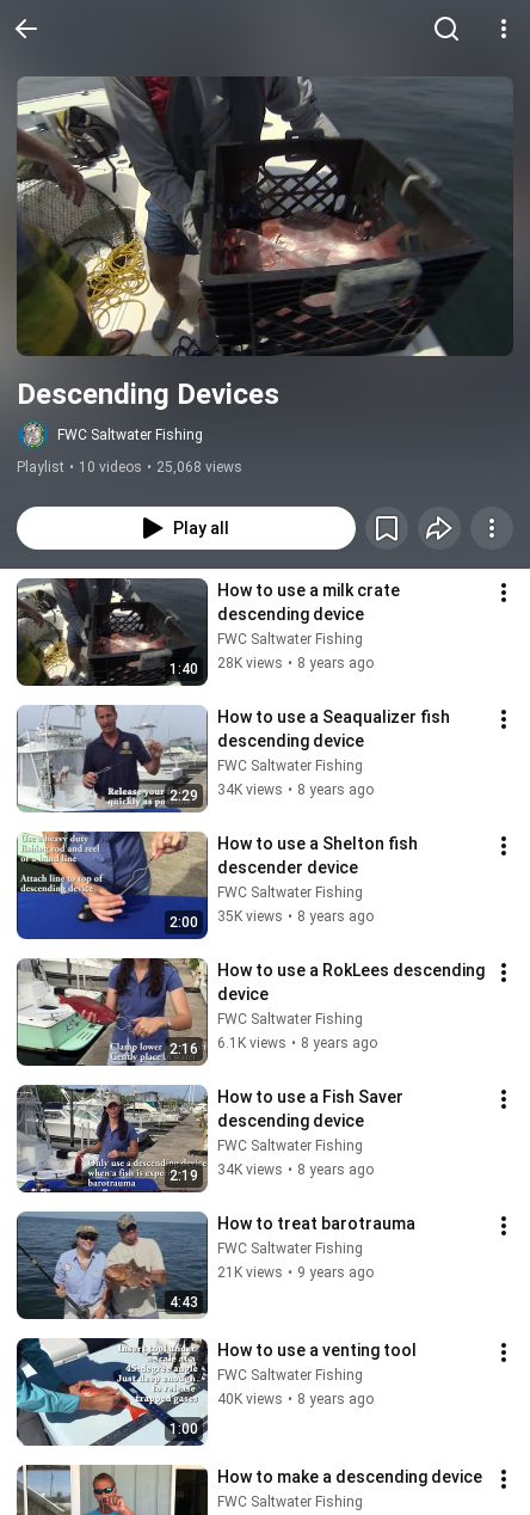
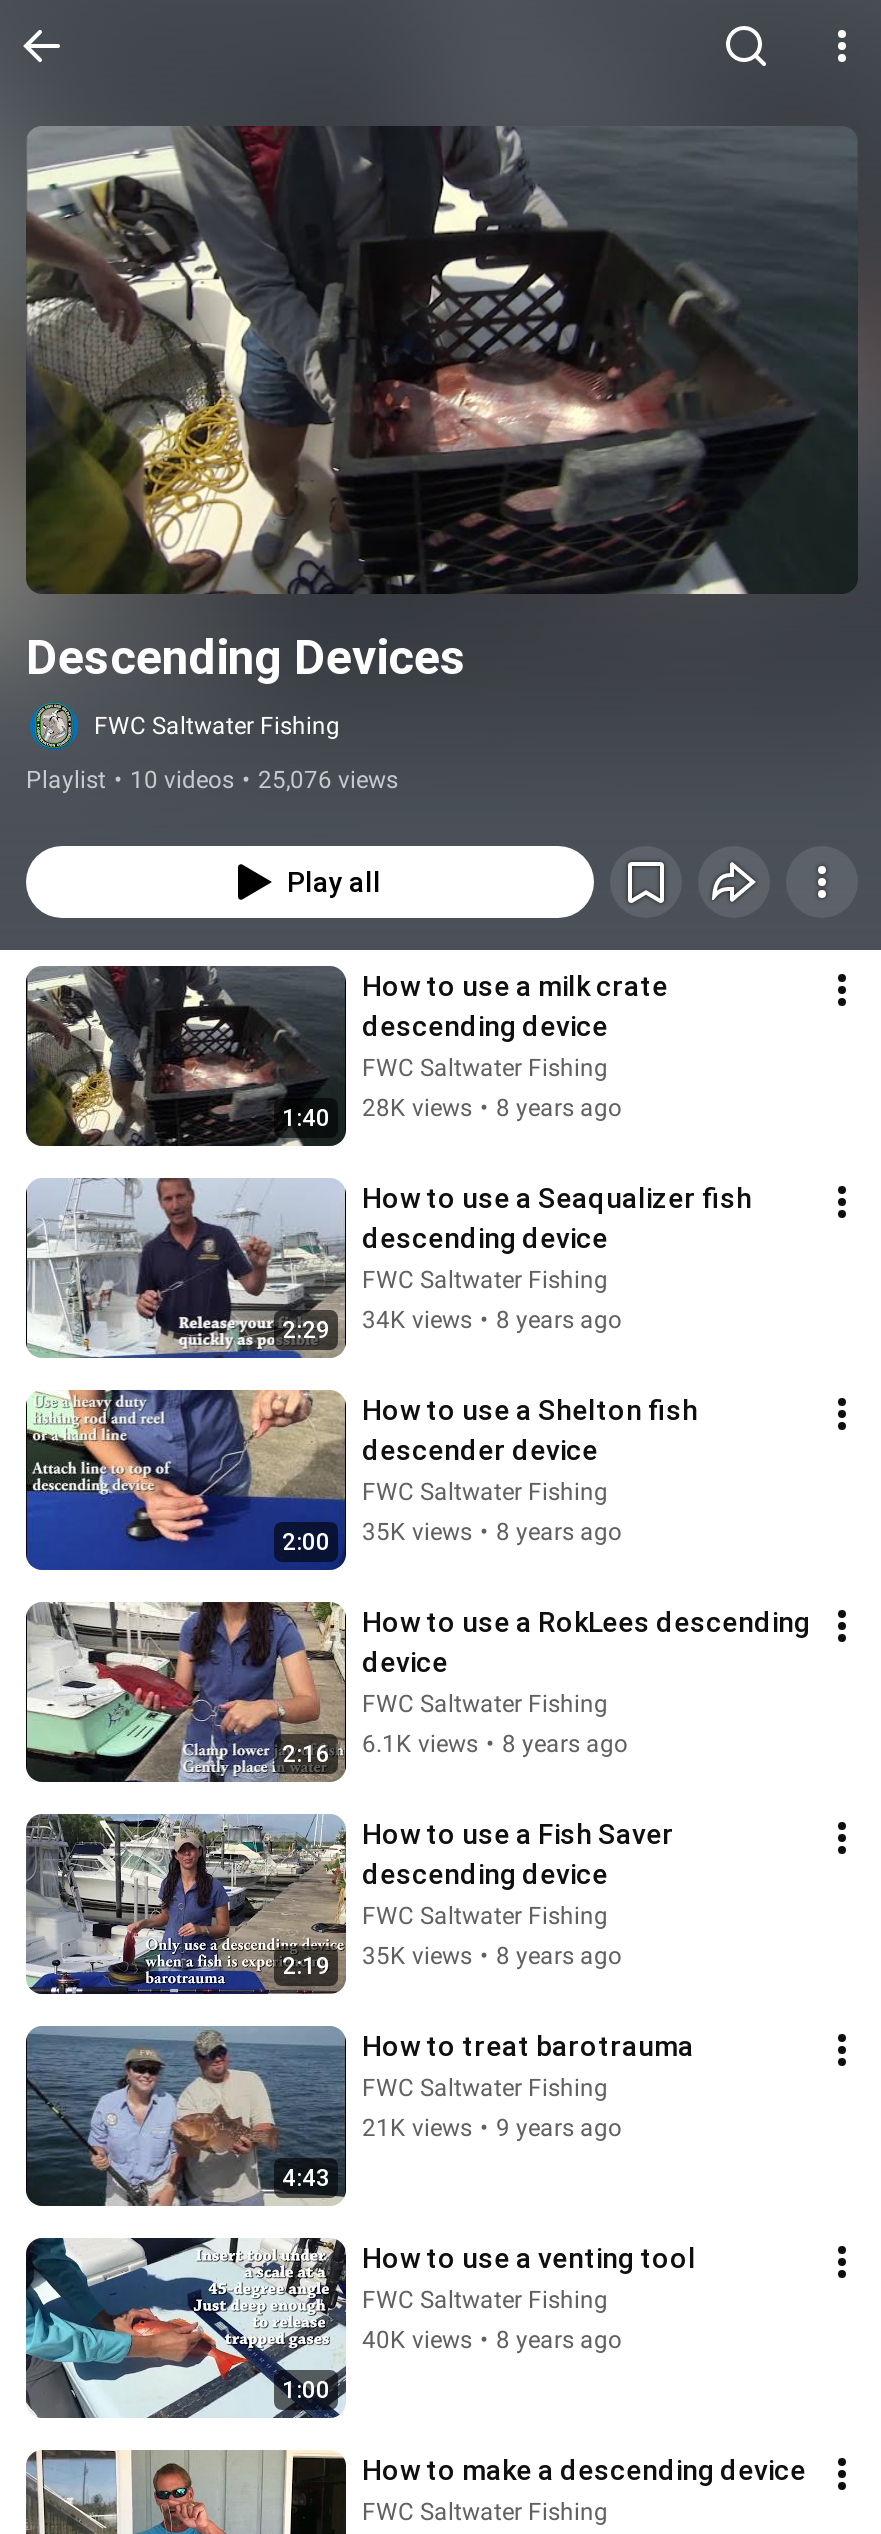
- Playlist • 10 videos • 25,068 views
+ Playlist • 10 videos • 25,076 views

- 34K views • 8 years ago
+ 35K views • 8 years ago
